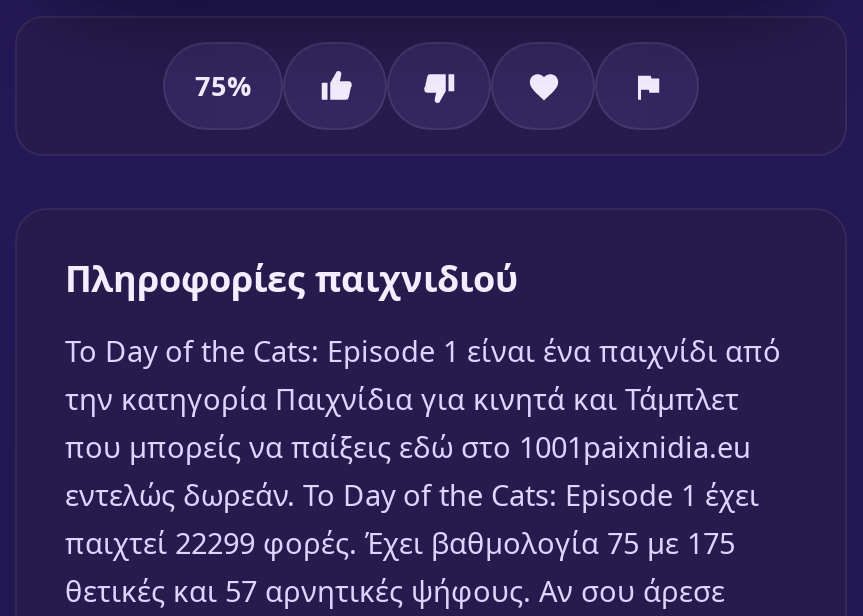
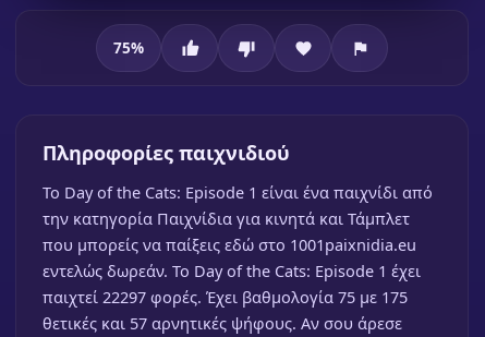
- παιχτεί 22299 φορές. Έχει βαθμολογία 75 με 175
+ παιχτεί 22297 φορές. Έχει βαθμολογία 75 με 175
